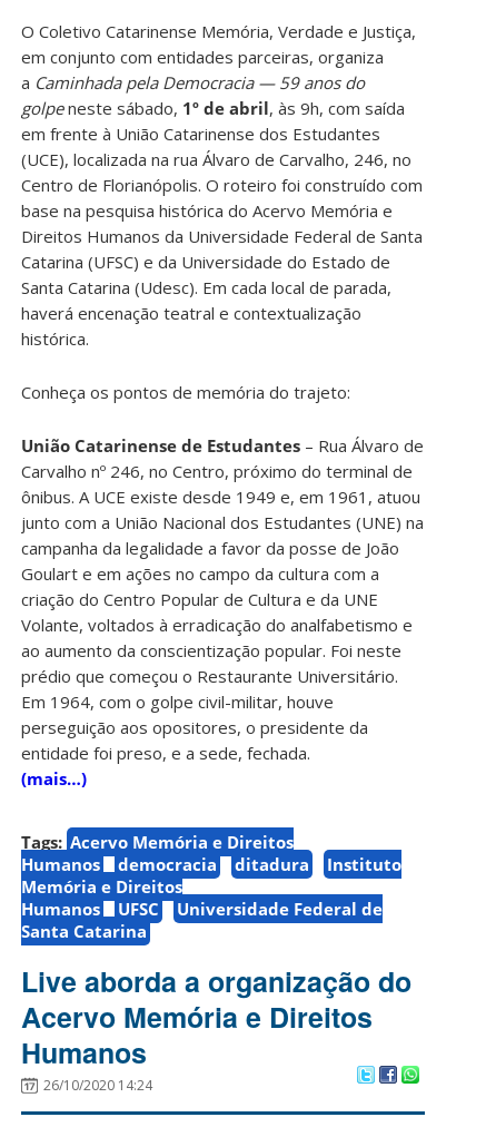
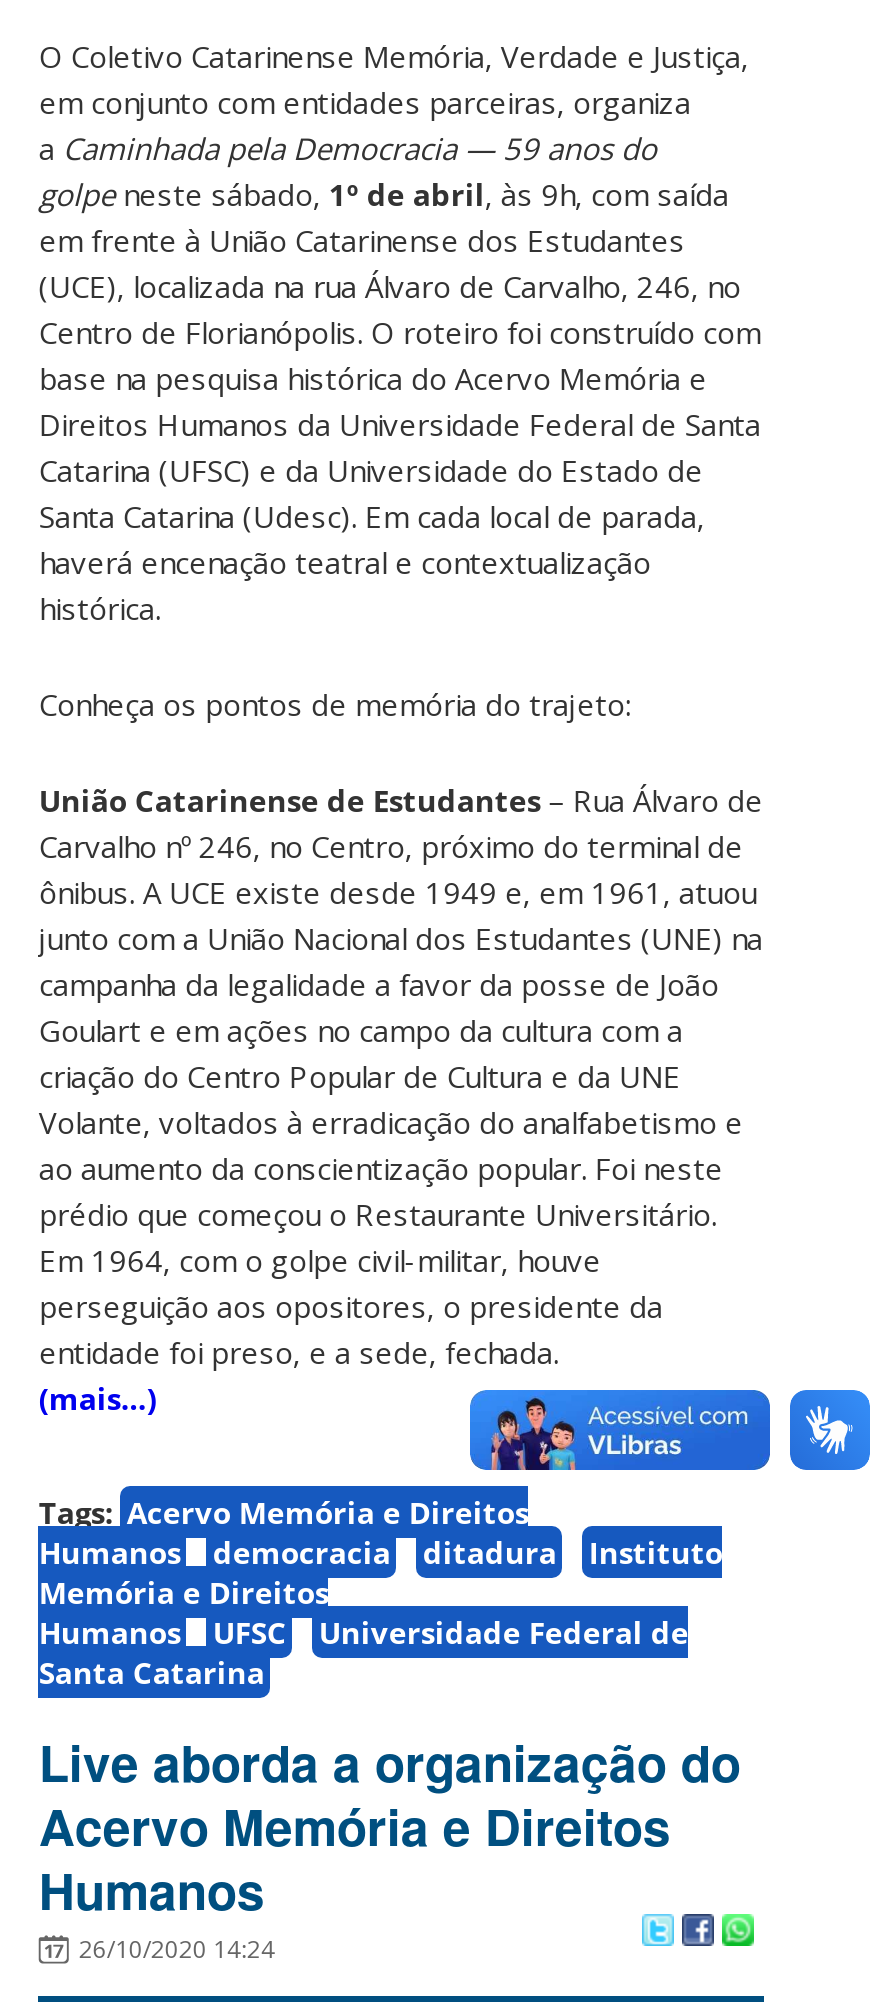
+ [image]

+ [image]
